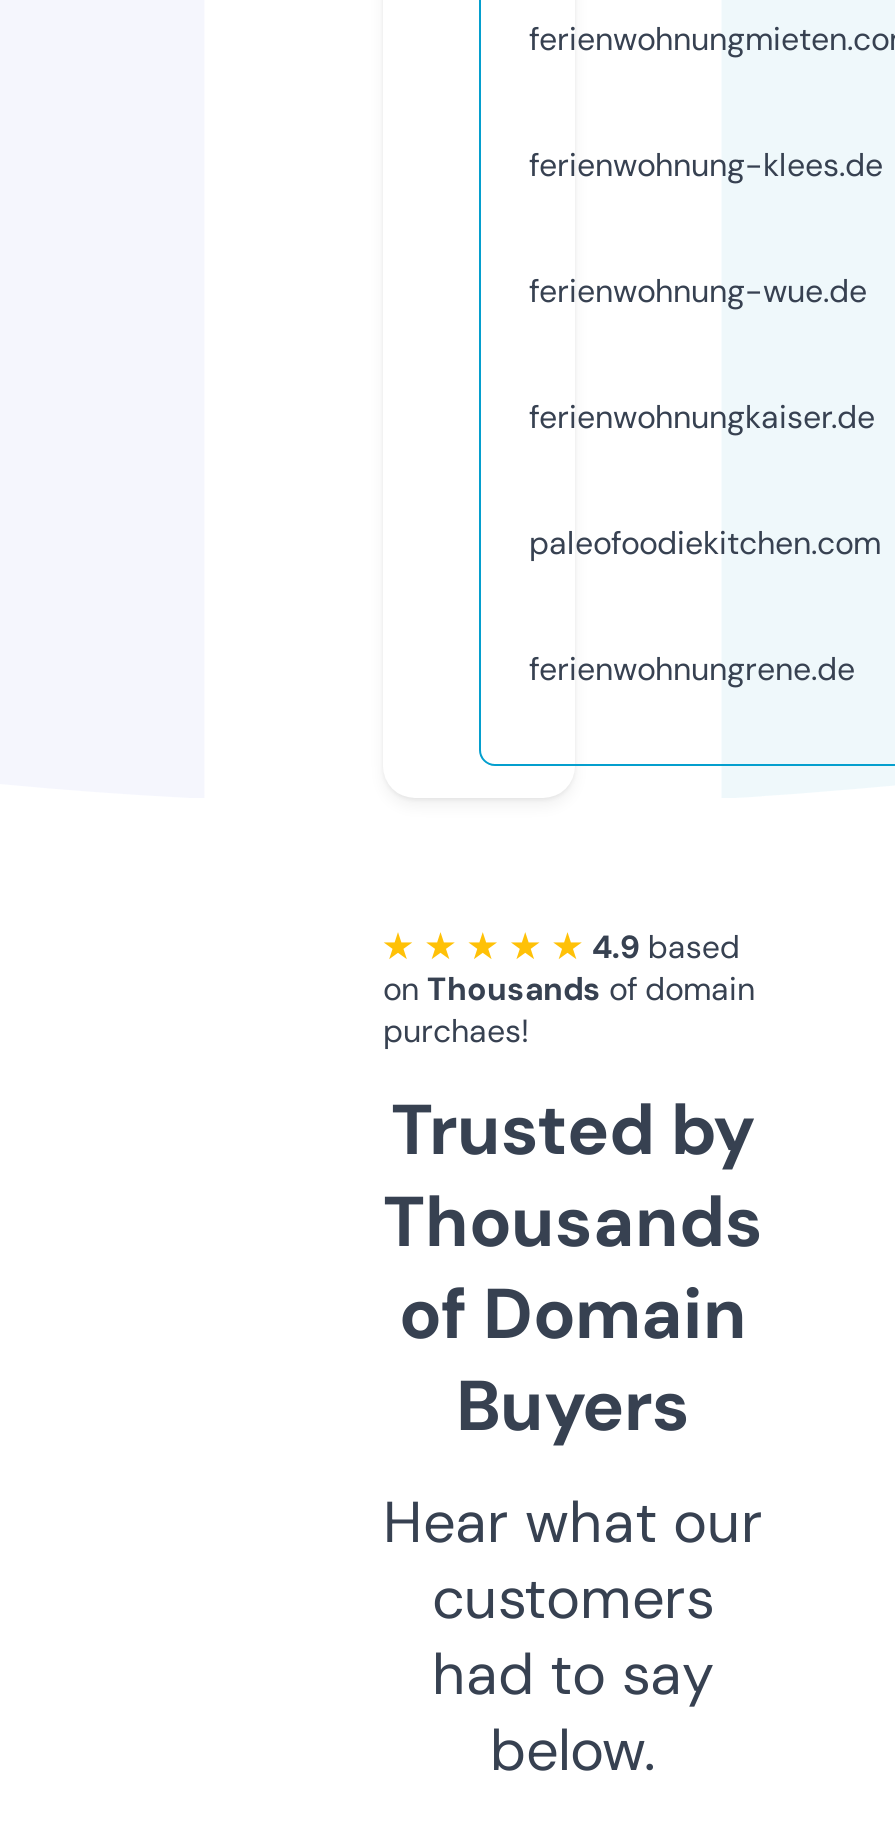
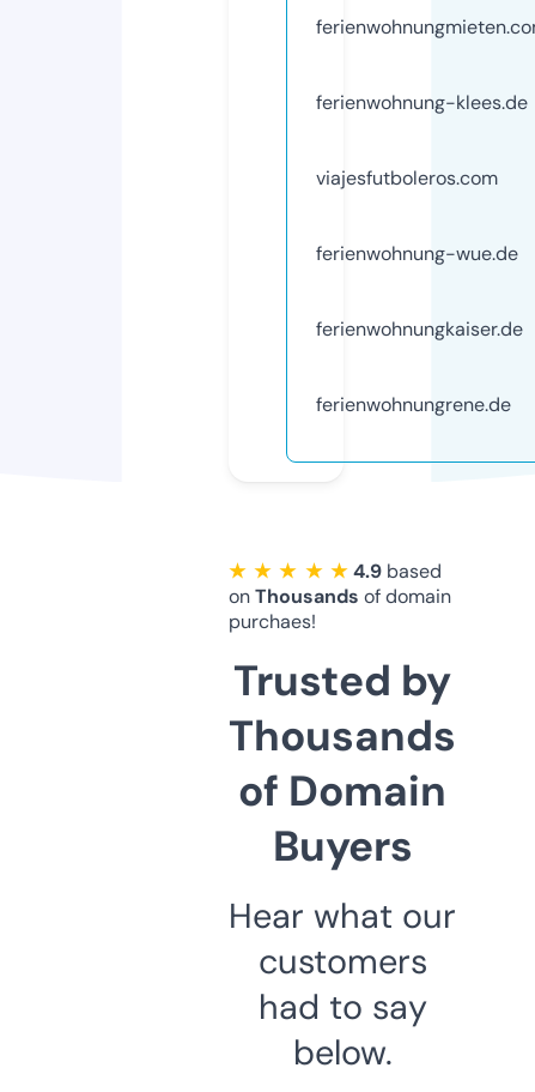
+ viajesfutboleros.com

moved down: ferienwohnung-wue.de | ferienwohnungkaiser.de

- paleofoodiekitchen.com
